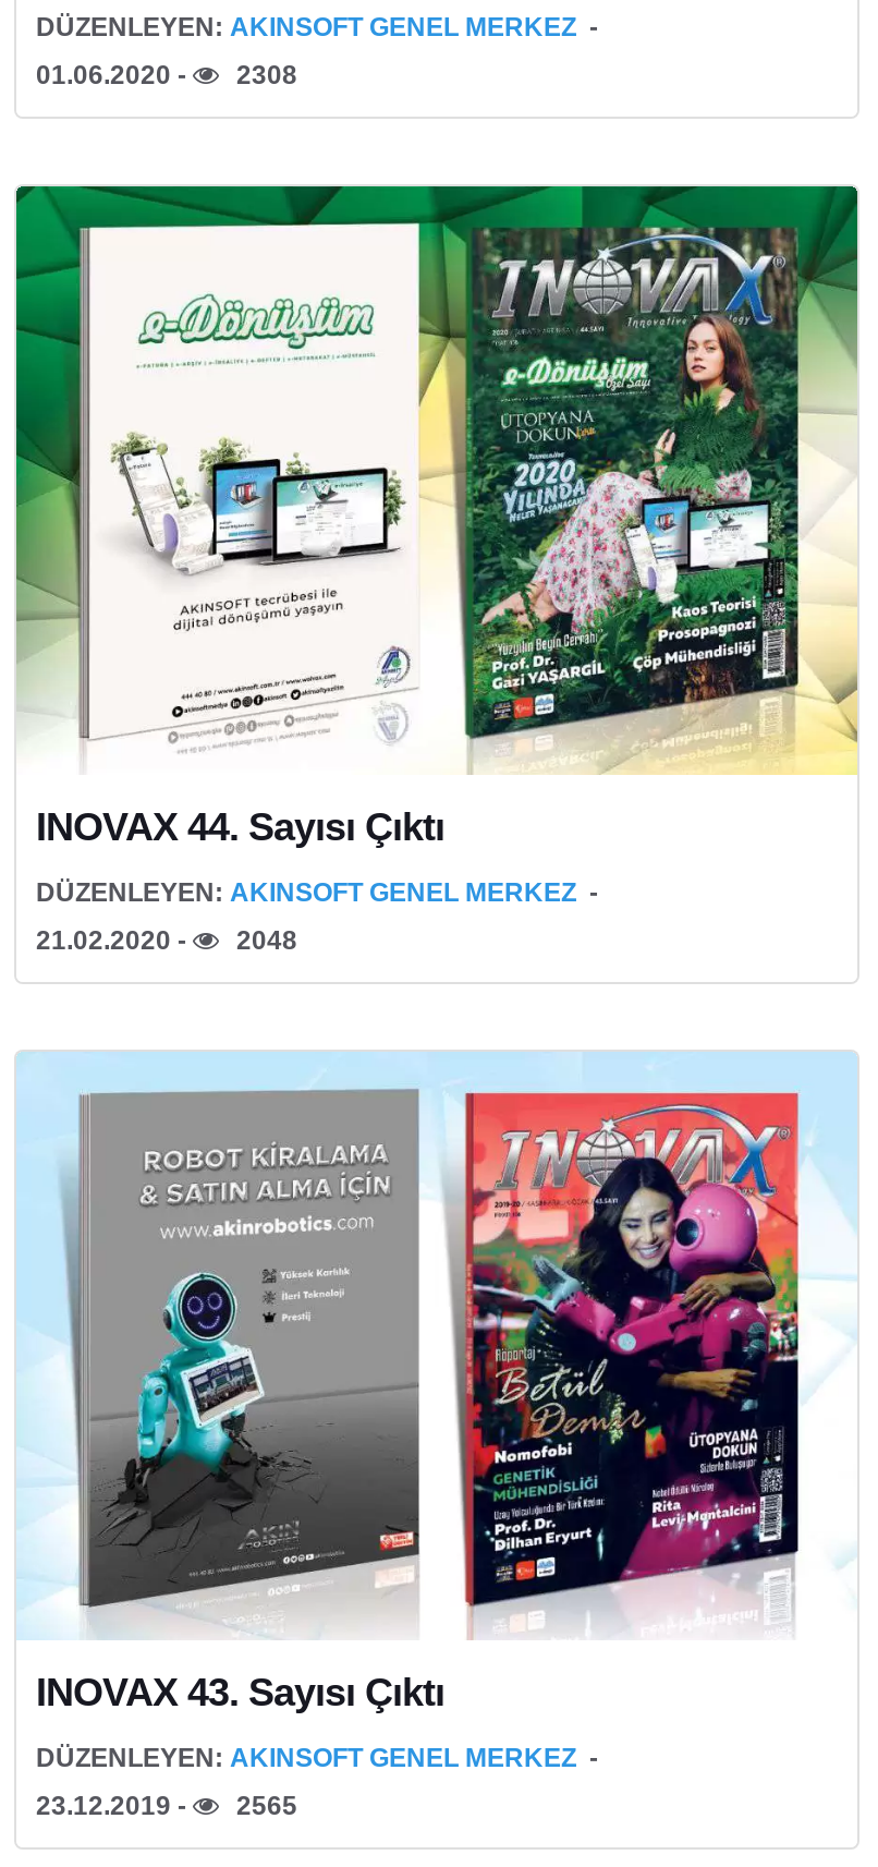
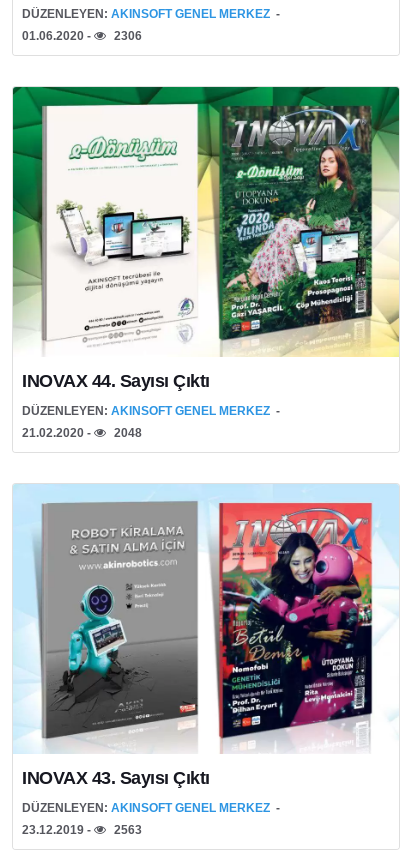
- 01.06.2020 - 2308
+ 01.06.2020 - 2306

- 23.12.2019 - 2565
+ 23.12.2019 - 2563
